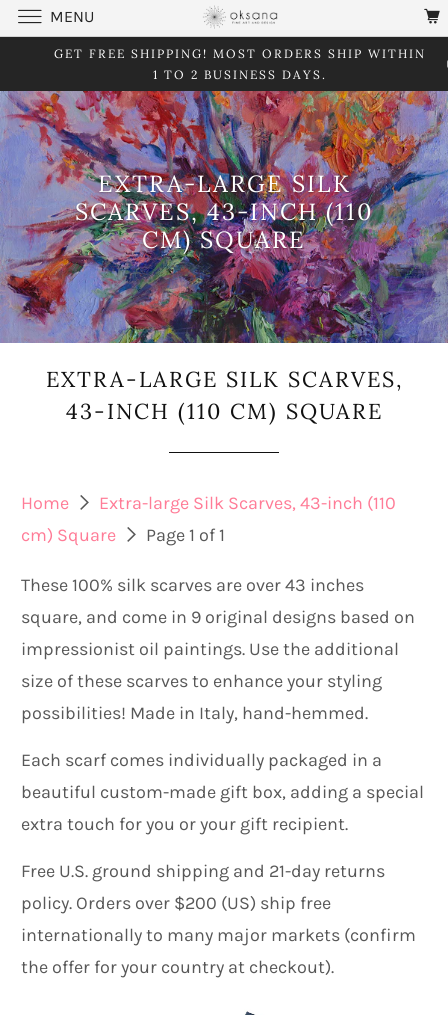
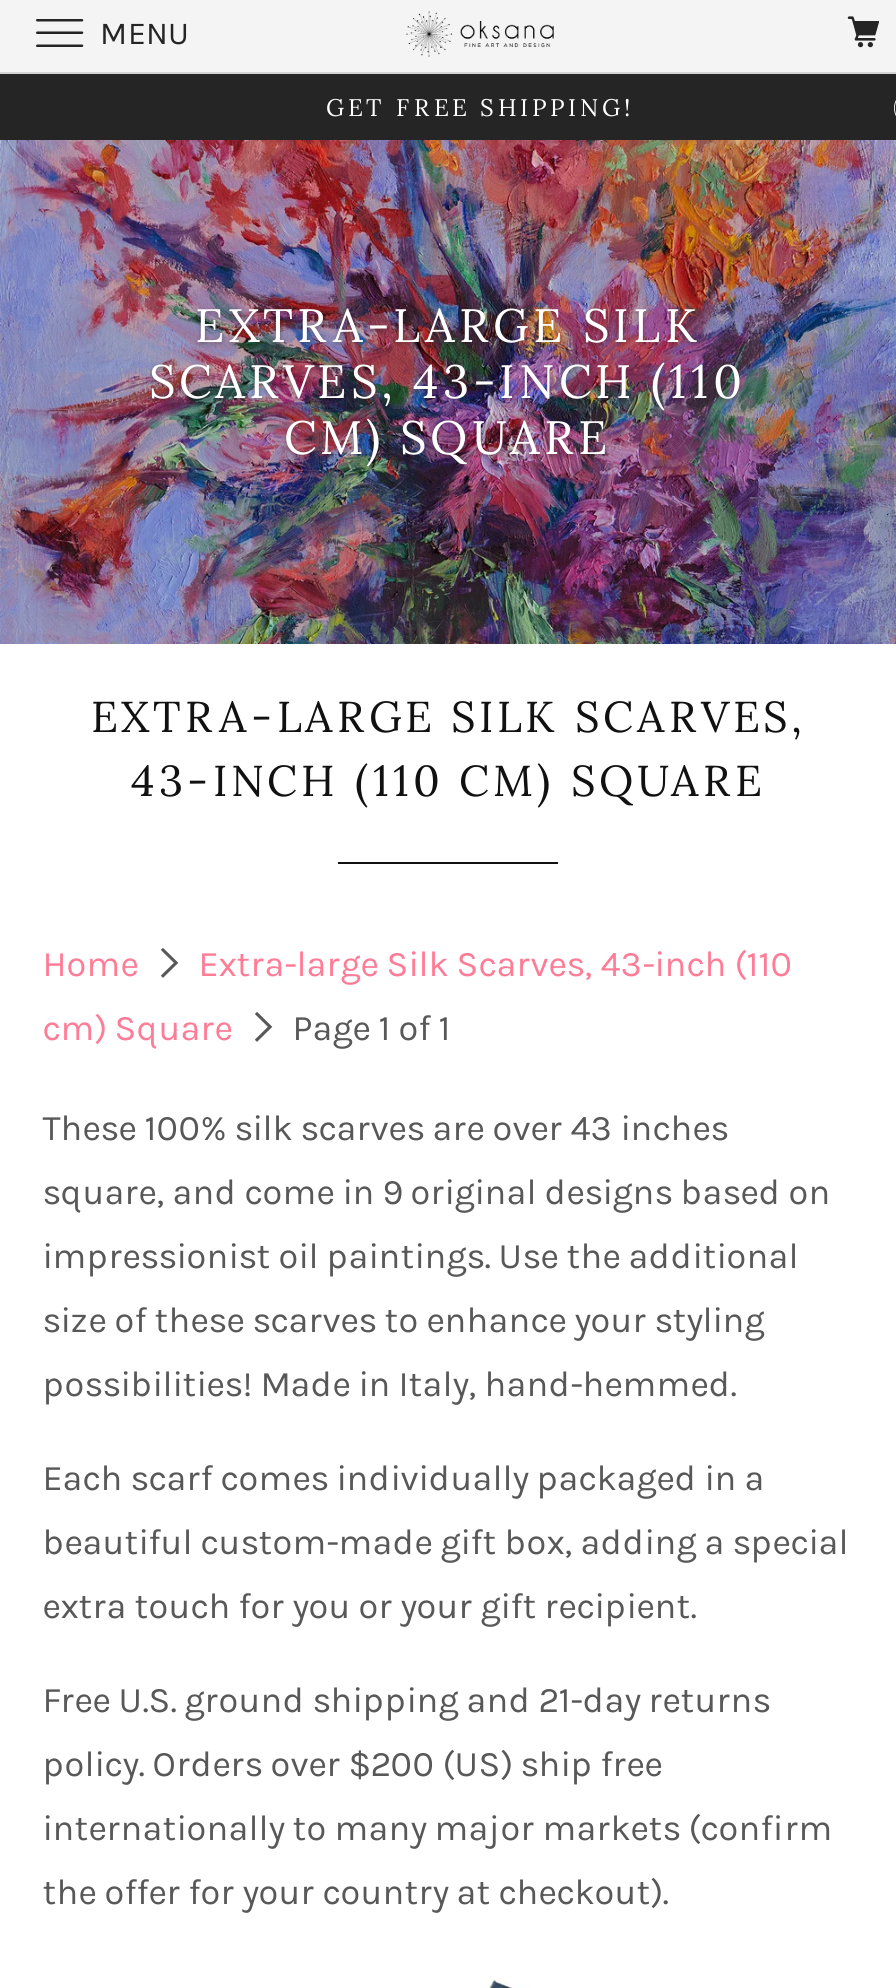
- GET FREE SHIPPING! MOST ORDERS SHIP WITHIN
- 1 TO 2 BUSINESS DAYS.
+ GET FREE SHIPPING!
